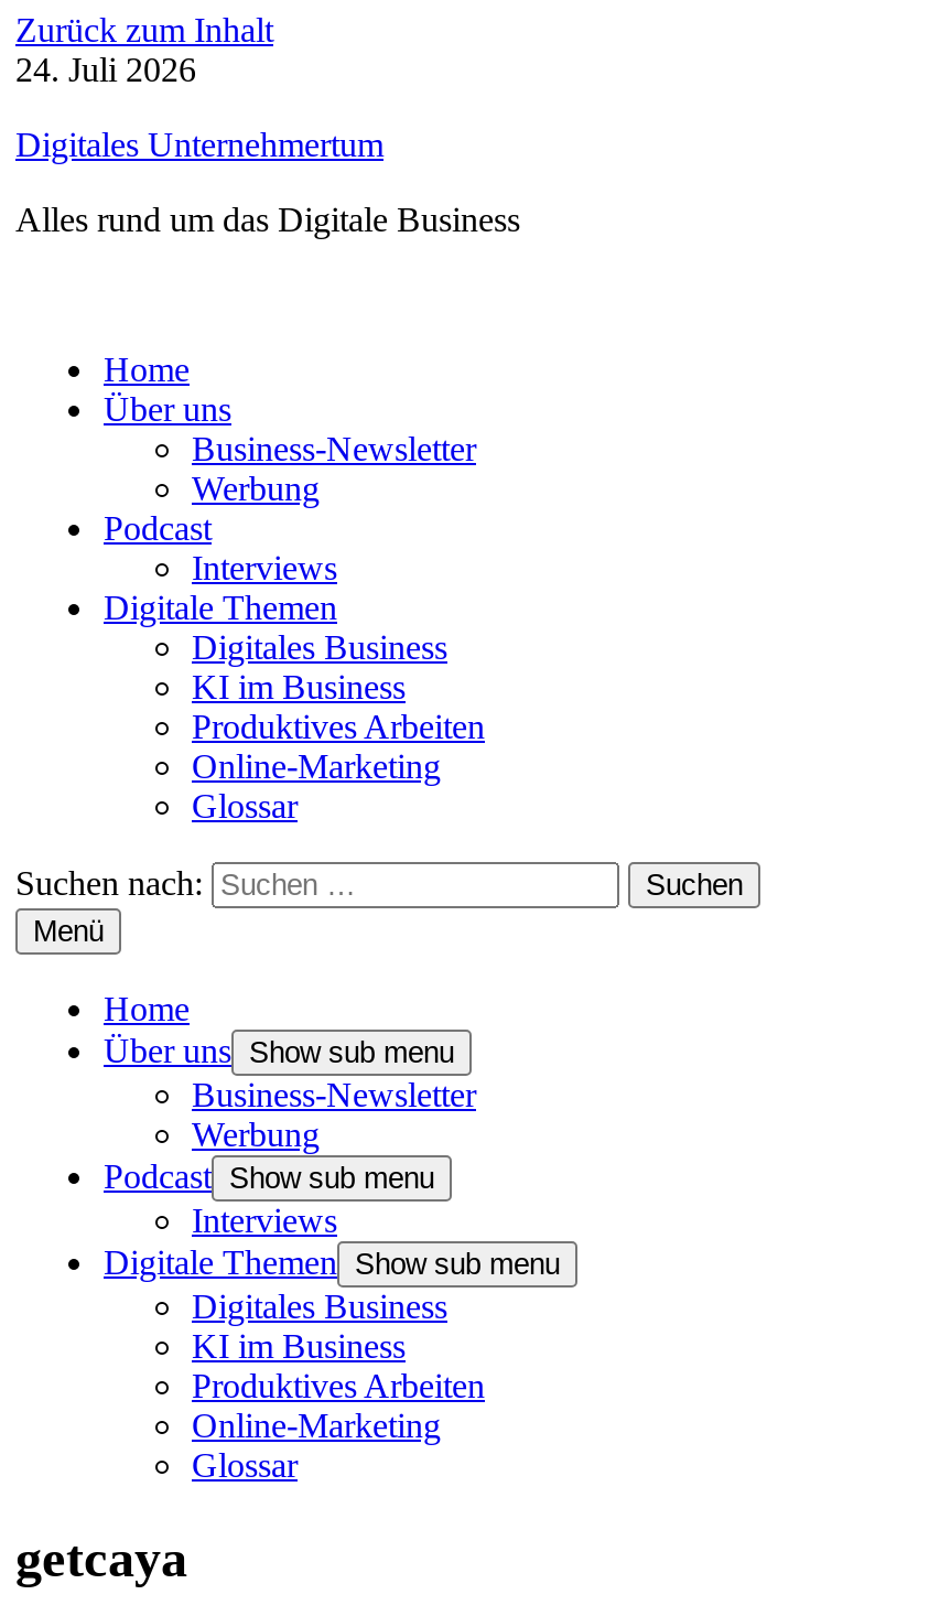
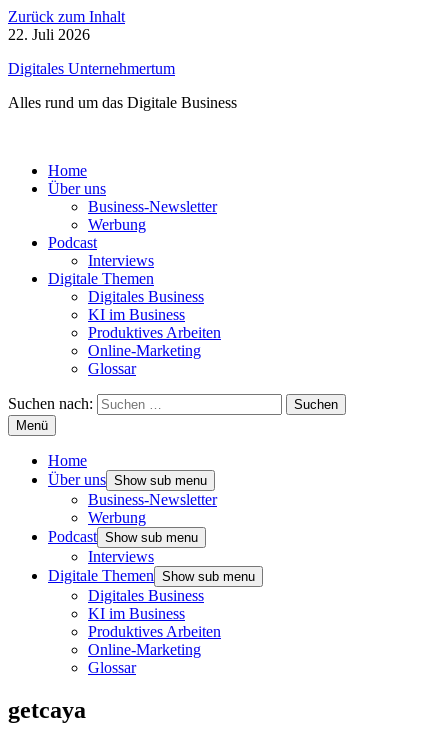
- 24. Juli 2026
+ 22. Juli 2026
